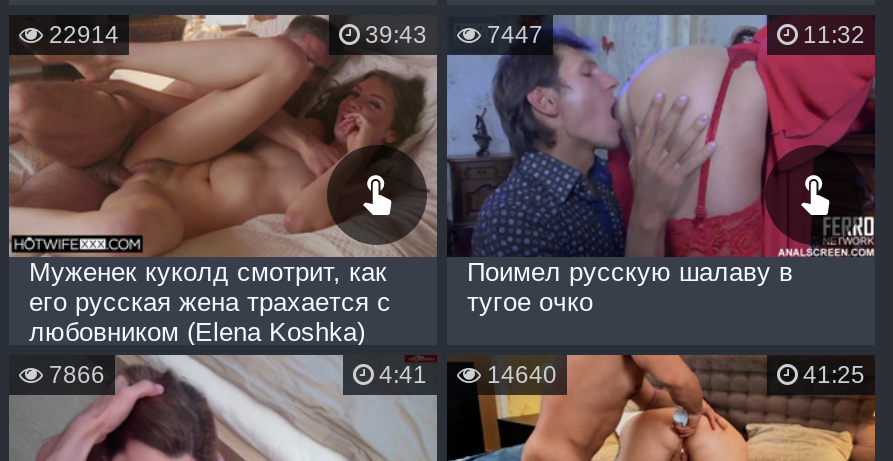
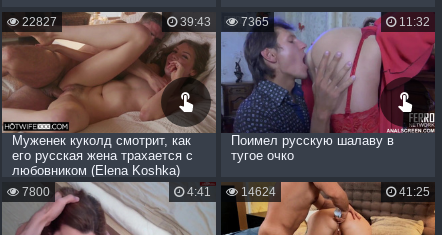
- 22914
+ 22827

- 39:43 7447
+ 39:43 7365

- 7866
+ 7800

- 4:41 14640
+ 4:41 14624
